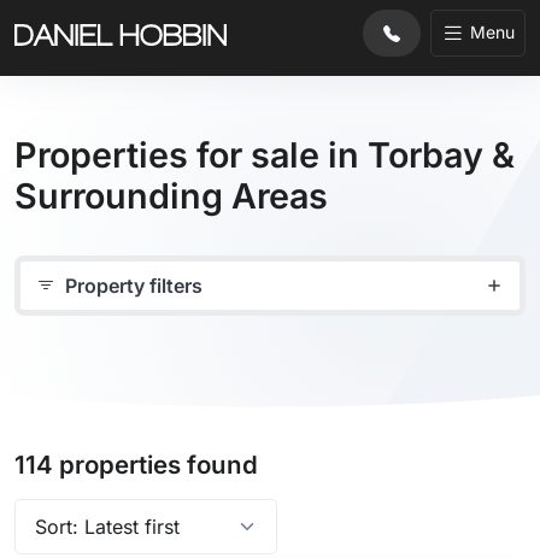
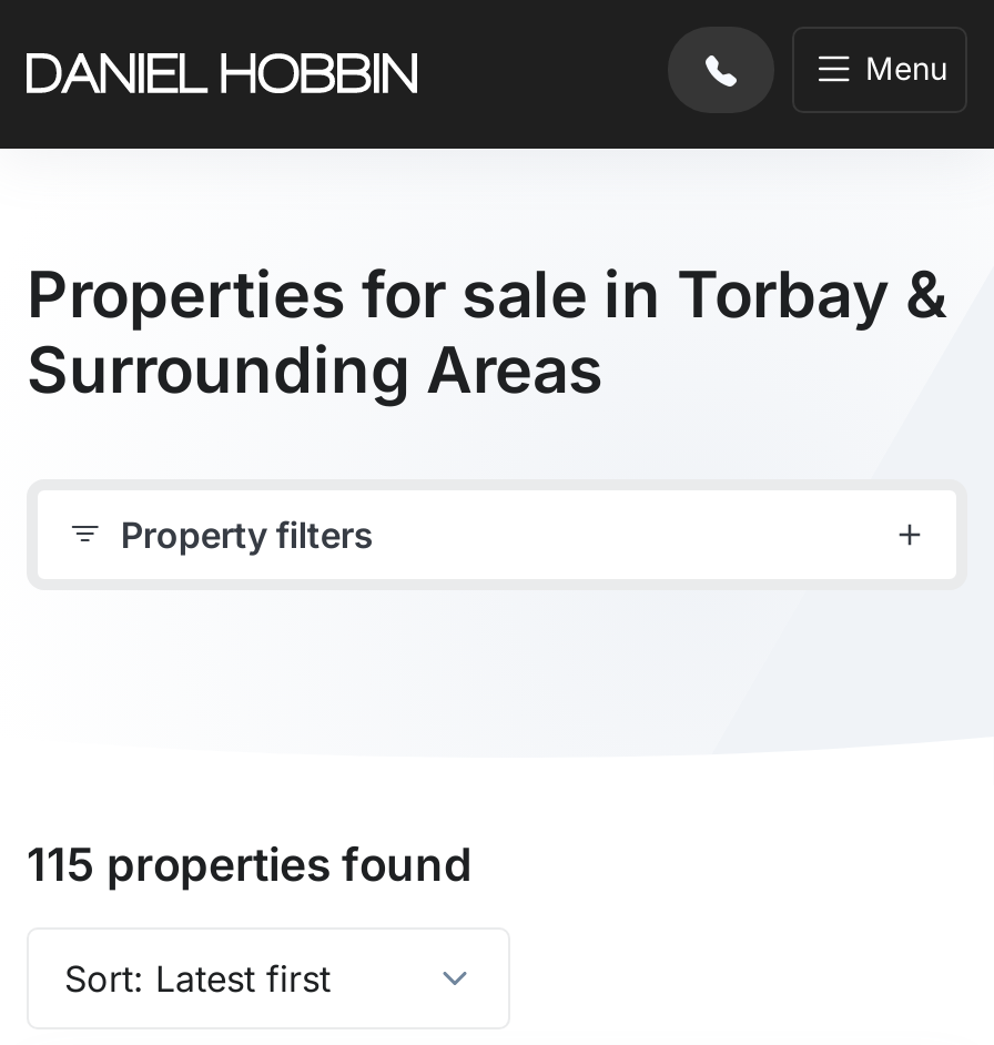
- 114 properties found
+ 115 properties found
